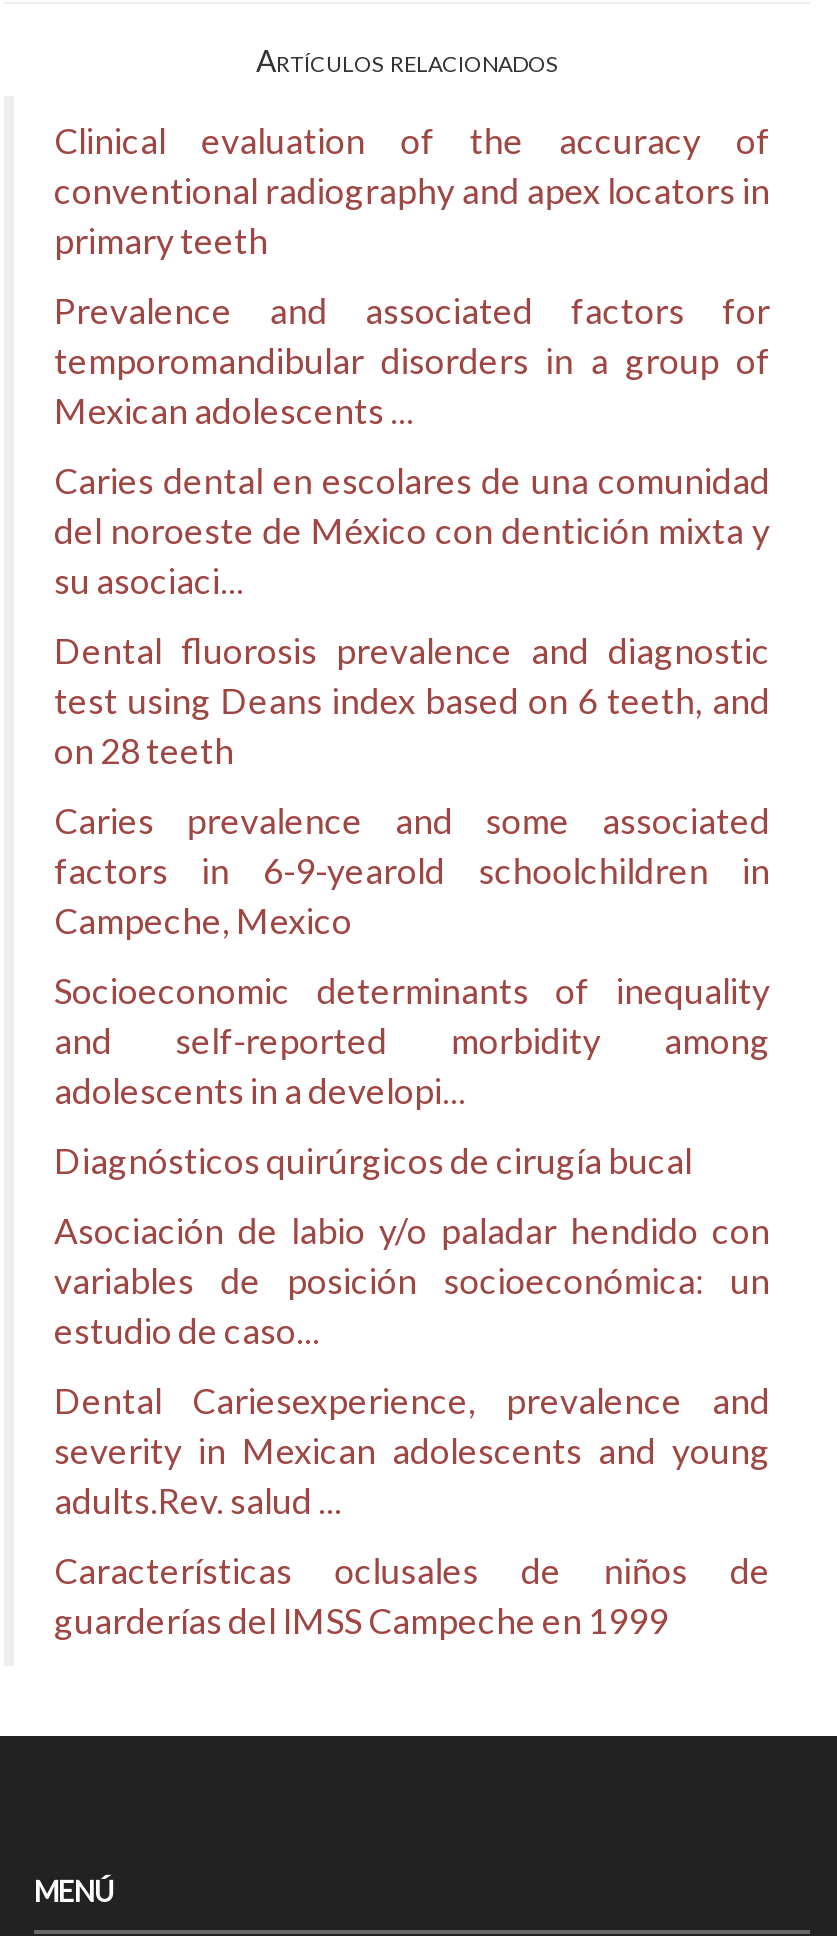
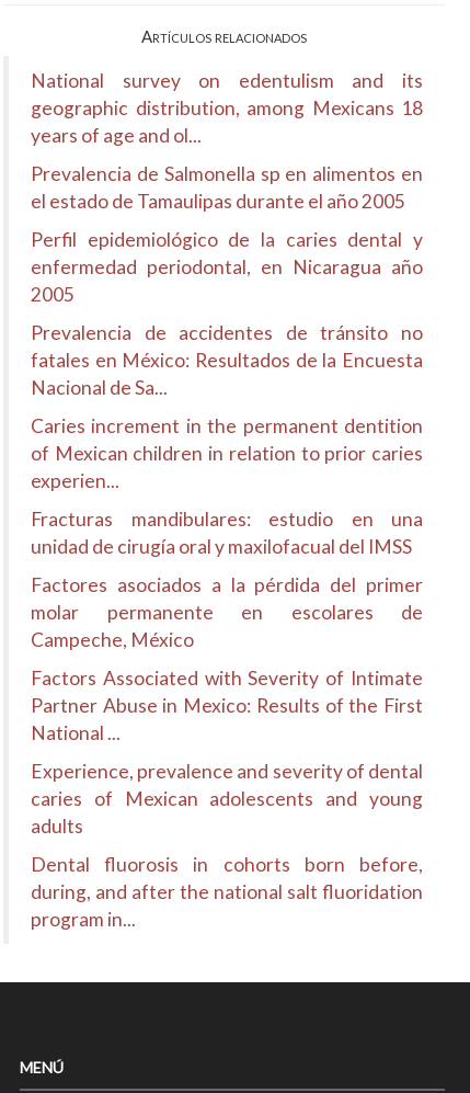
- Clinical evaluation of the accuracy of
- conventional radiography and apex locators in
- primary teeth
+ National survey on edentulism and its
+ geographic distribution, among Mexicans 18
+ years of age and ol...

- Prevalence and associated factors for
- temporomandibular disorders in a group of
- Mexican adolescents ...
+ Prevalencia de Salmonella sp en alimentos en
+ el estado de Tamaulipas durante el año 2005

- Caries dental en escolares de una comunidad
- del noroeste de México con dentición mixta y
- su asociaci...
+ Perfil epidemiológico de la caries dental y
+ enfermedad periodontal, en Nicaragua año
+ 2005

- Dental fluorosis prevalence and diagnostic
- test using Deans index based on 6 teeth, and
- on 28 teeth
+ Prevalencia de accidentes de tránsito no
+ fatales en México: Resultados de la Encuesta
+ Nacional de Sa...

- Caries prevalence and some associated
- factors in 6-9-yearold schoolchildren in
- Campeche, Mexico
+ Caries increment in the permanent dentition
+ of Mexican children in relation to prior caries
+ experien...

- Socioeconomic determinants of inequality
- and self-reported morbidity among
- adolescents in a developi...
+ Fracturas mandibulares: estudio en una
+ unidad de cirugía oral y maxilofacual del IMSS

- Diagnósticos quirúrgicos de cirugía bucal
+ Factores asociados a la pérdida del primer
+ molar permanente en escolares de
+ Campeche, México

- Asociación de labio y/o paladar hendido con
- variables de posición socioeconómica: un
- estudio de caso...
+ Factors Associated with Severity of Intimate
+ Partner Abuse in Mexico: Results of the First
+ National ...

- Dental Cariesexperience, prevalence and
- severity in Mexican adolescents and young
- adults.Rev. salud ...
+ Experience, prevalence and severity of dental
+ caries of Mexican adolescents and young
+ adults

- Características oclusales de niños de
- guarderías del IMSS Campeche en 1999
+ Dental fluorosis in cohorts born before,
+ during, and after the national salt fluoridation
+ program in...
